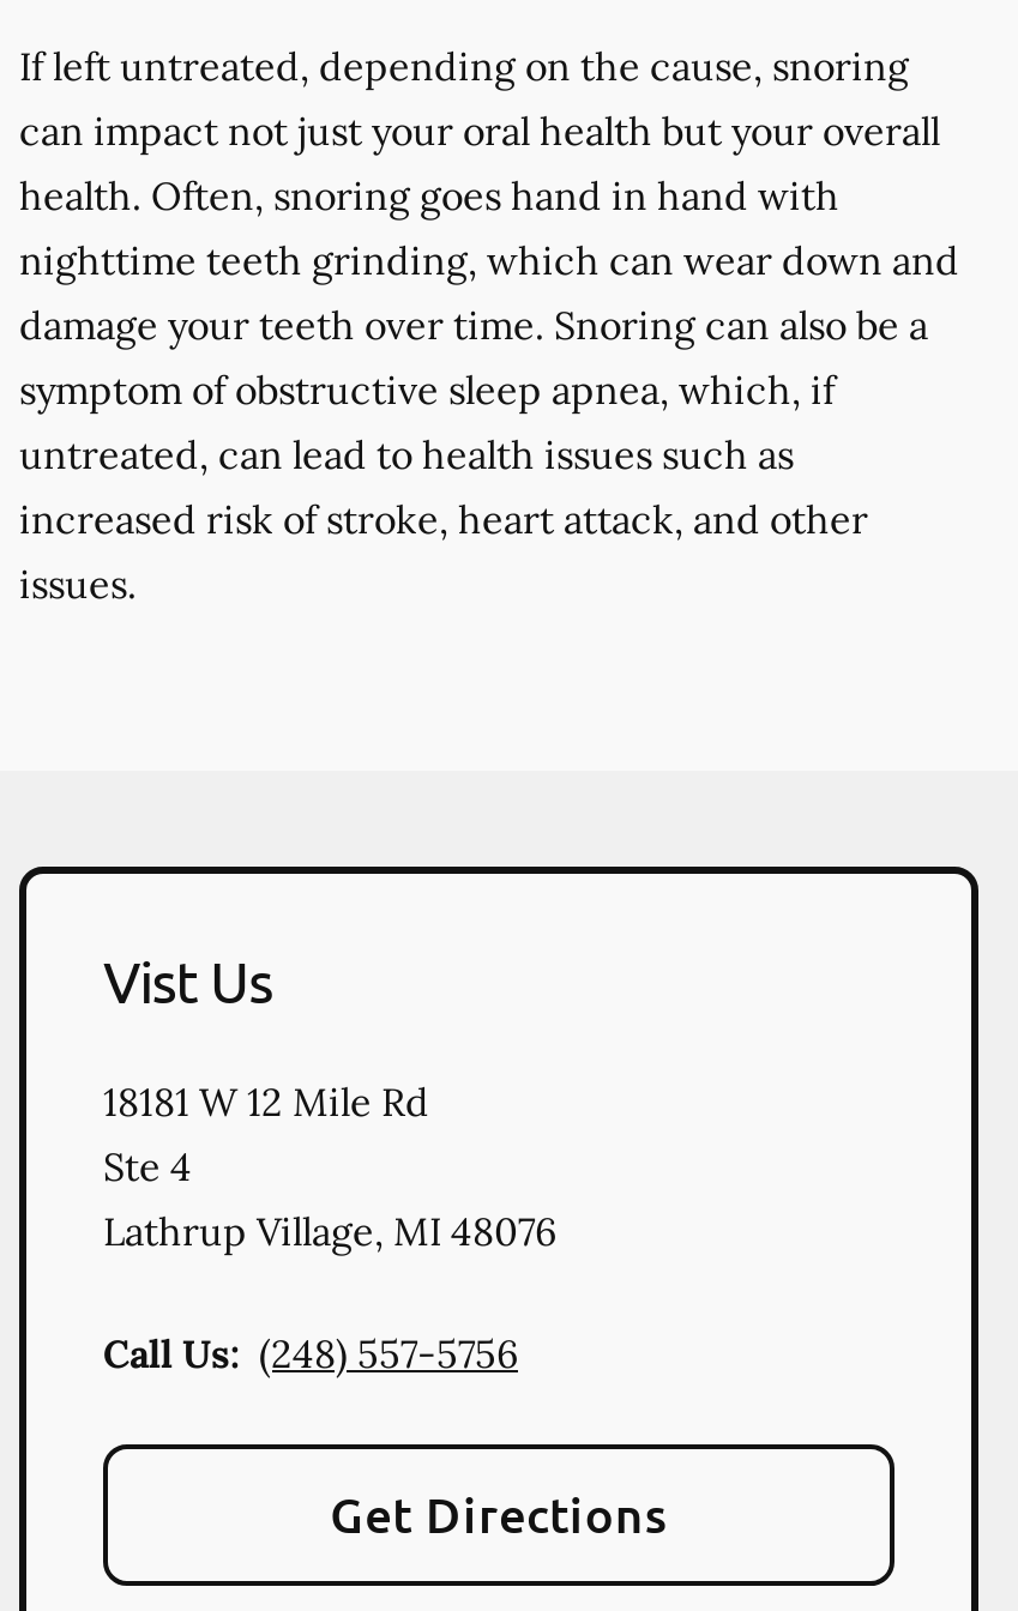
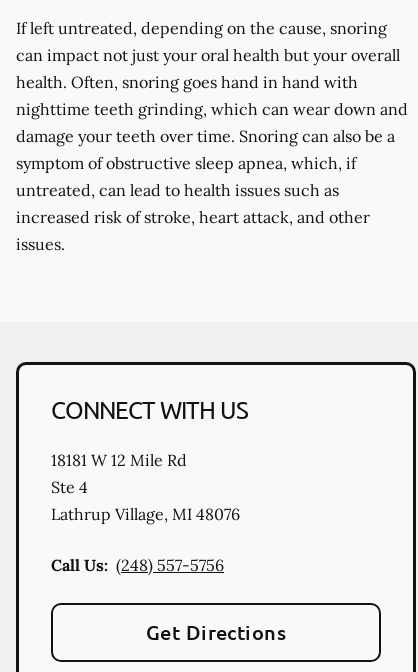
- Vist Us
+ CONNECT WITH US
